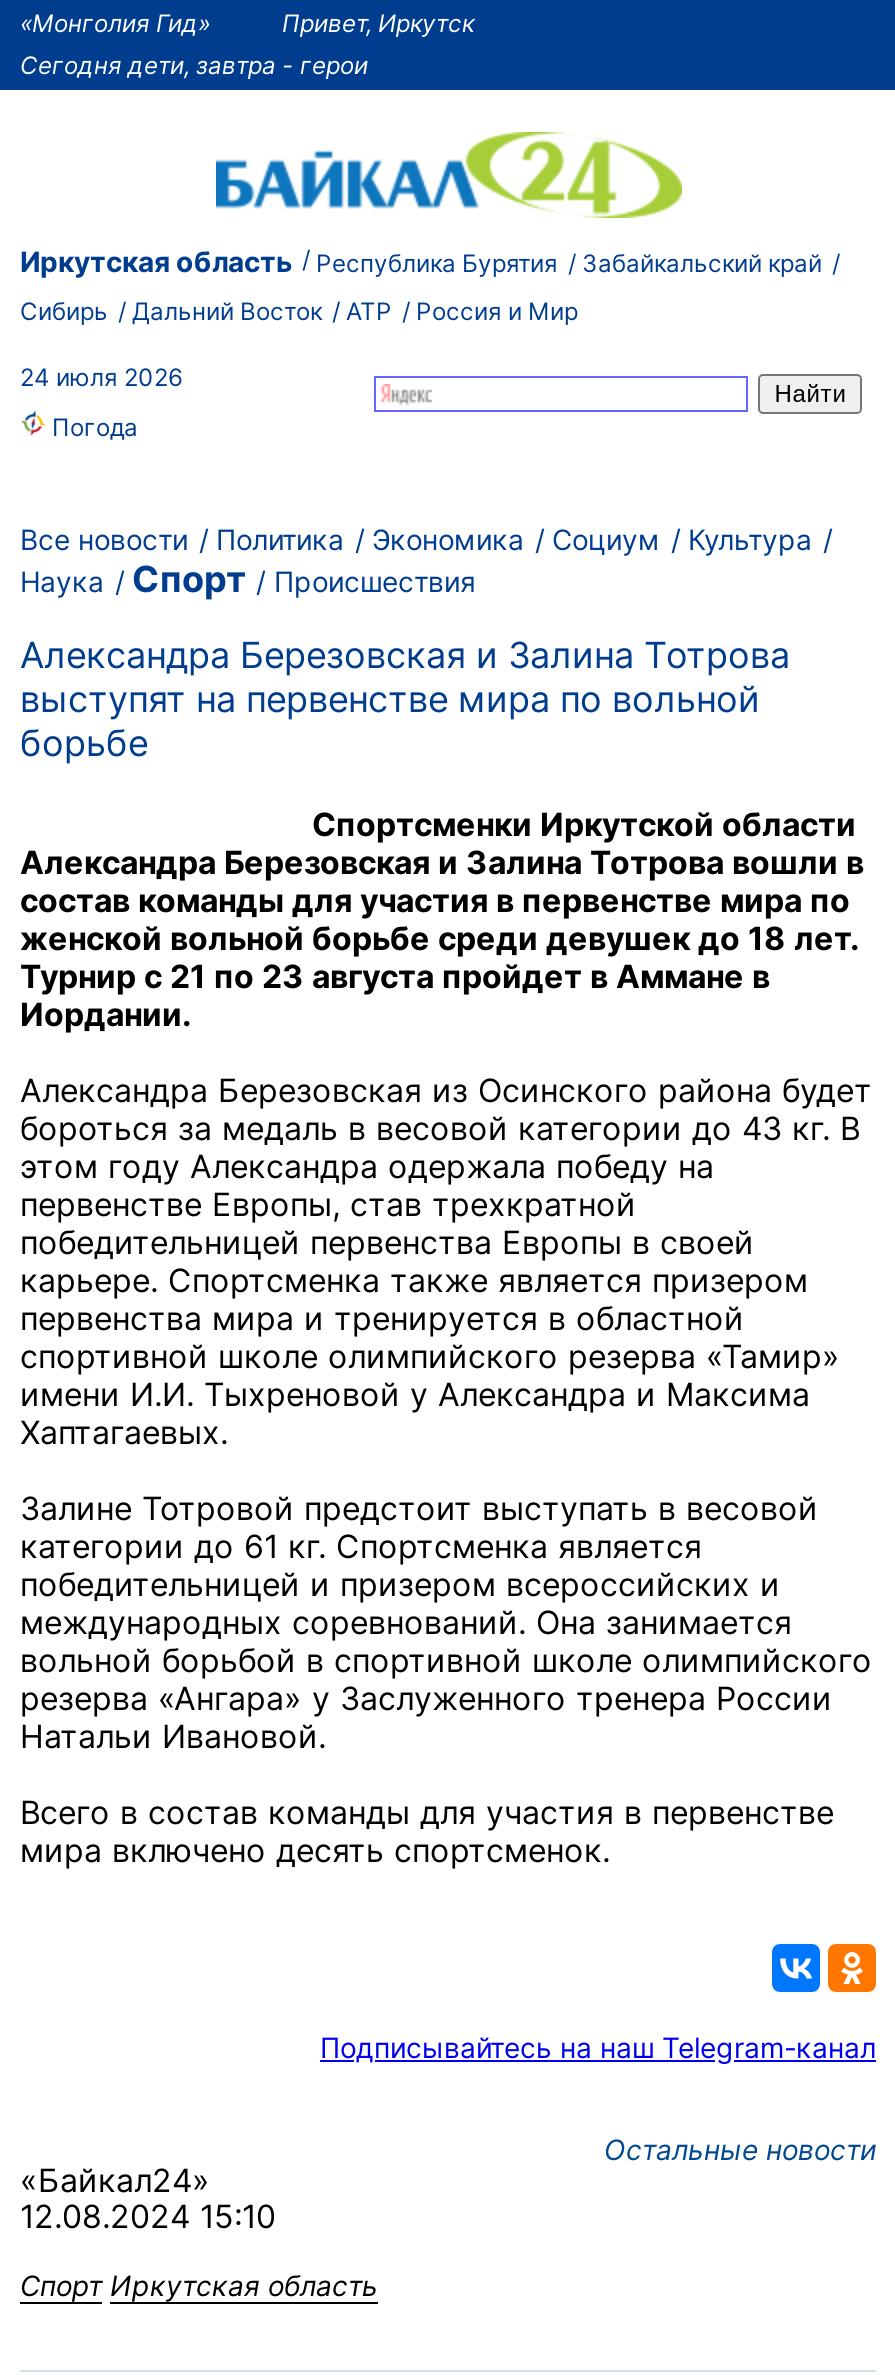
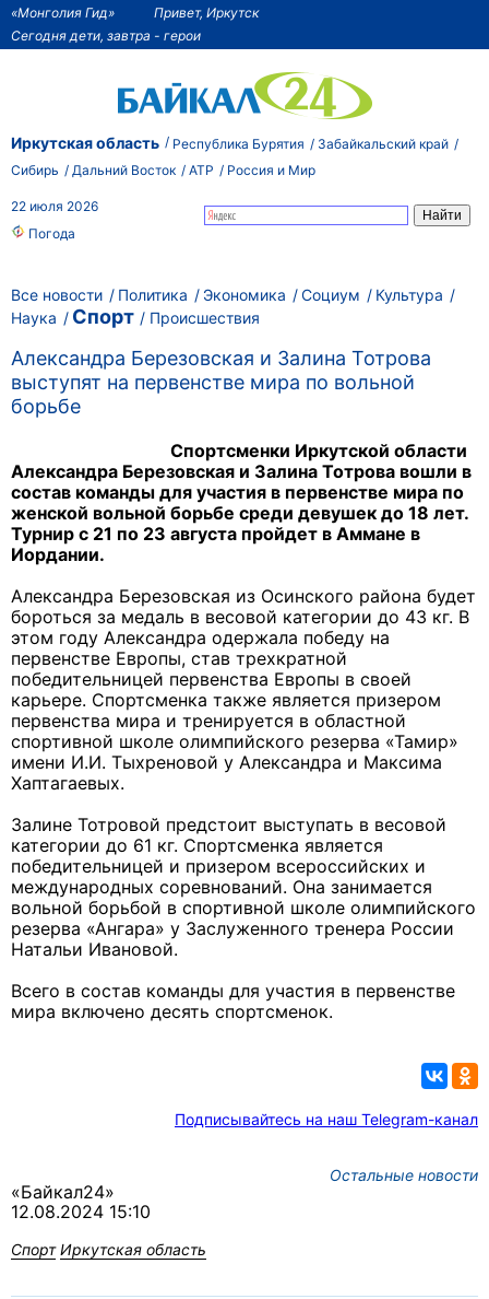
- 24 июля 2026
+ 22 июля 2026
